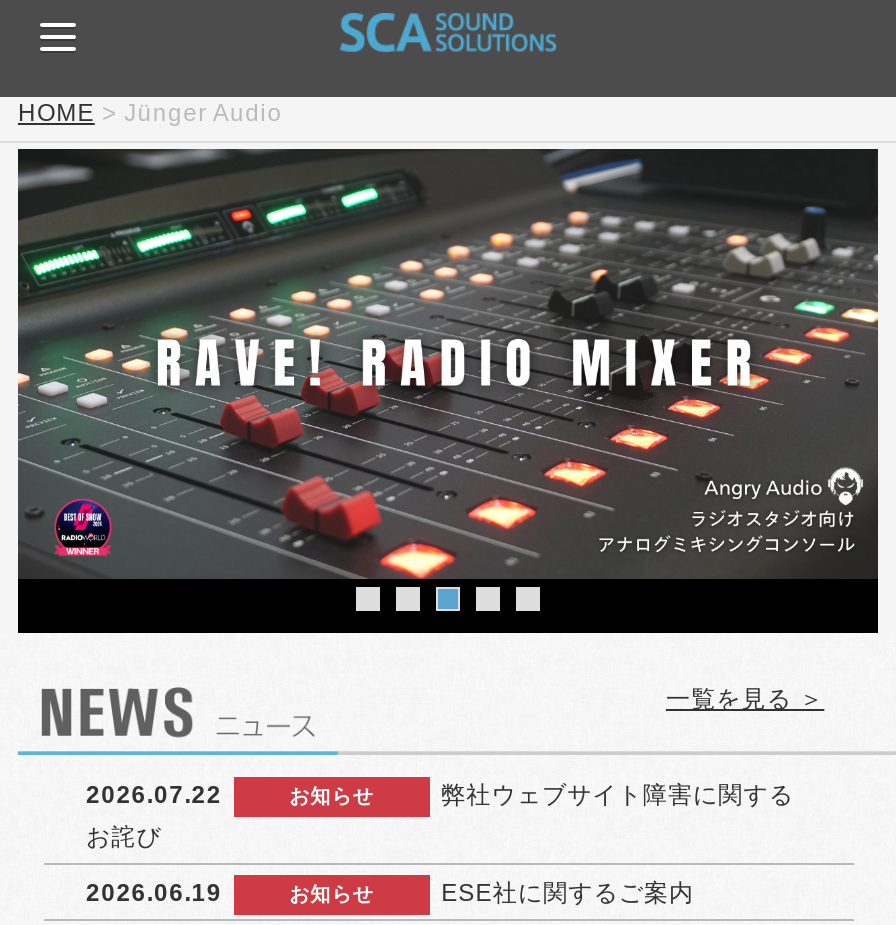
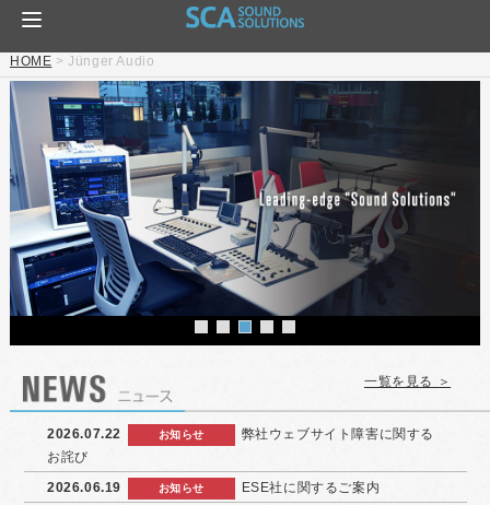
- [image]
+ [image]
